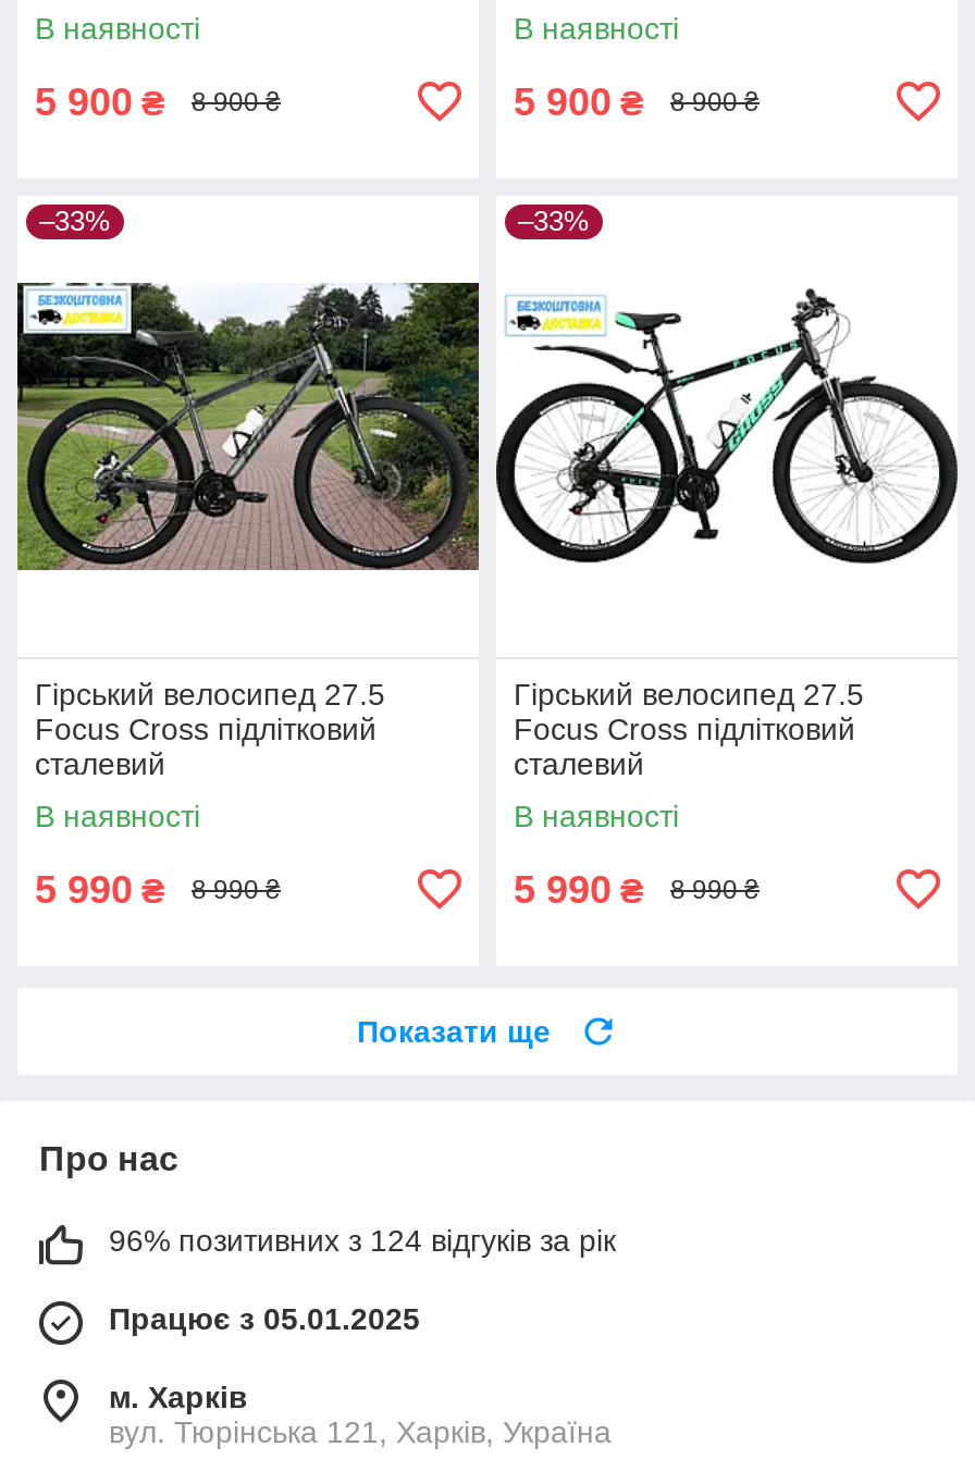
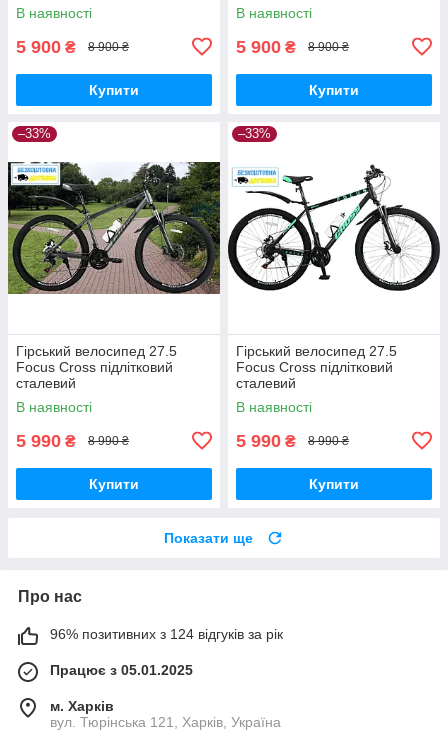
+ Купити

+ Купити

+ Купити

+ Купити
